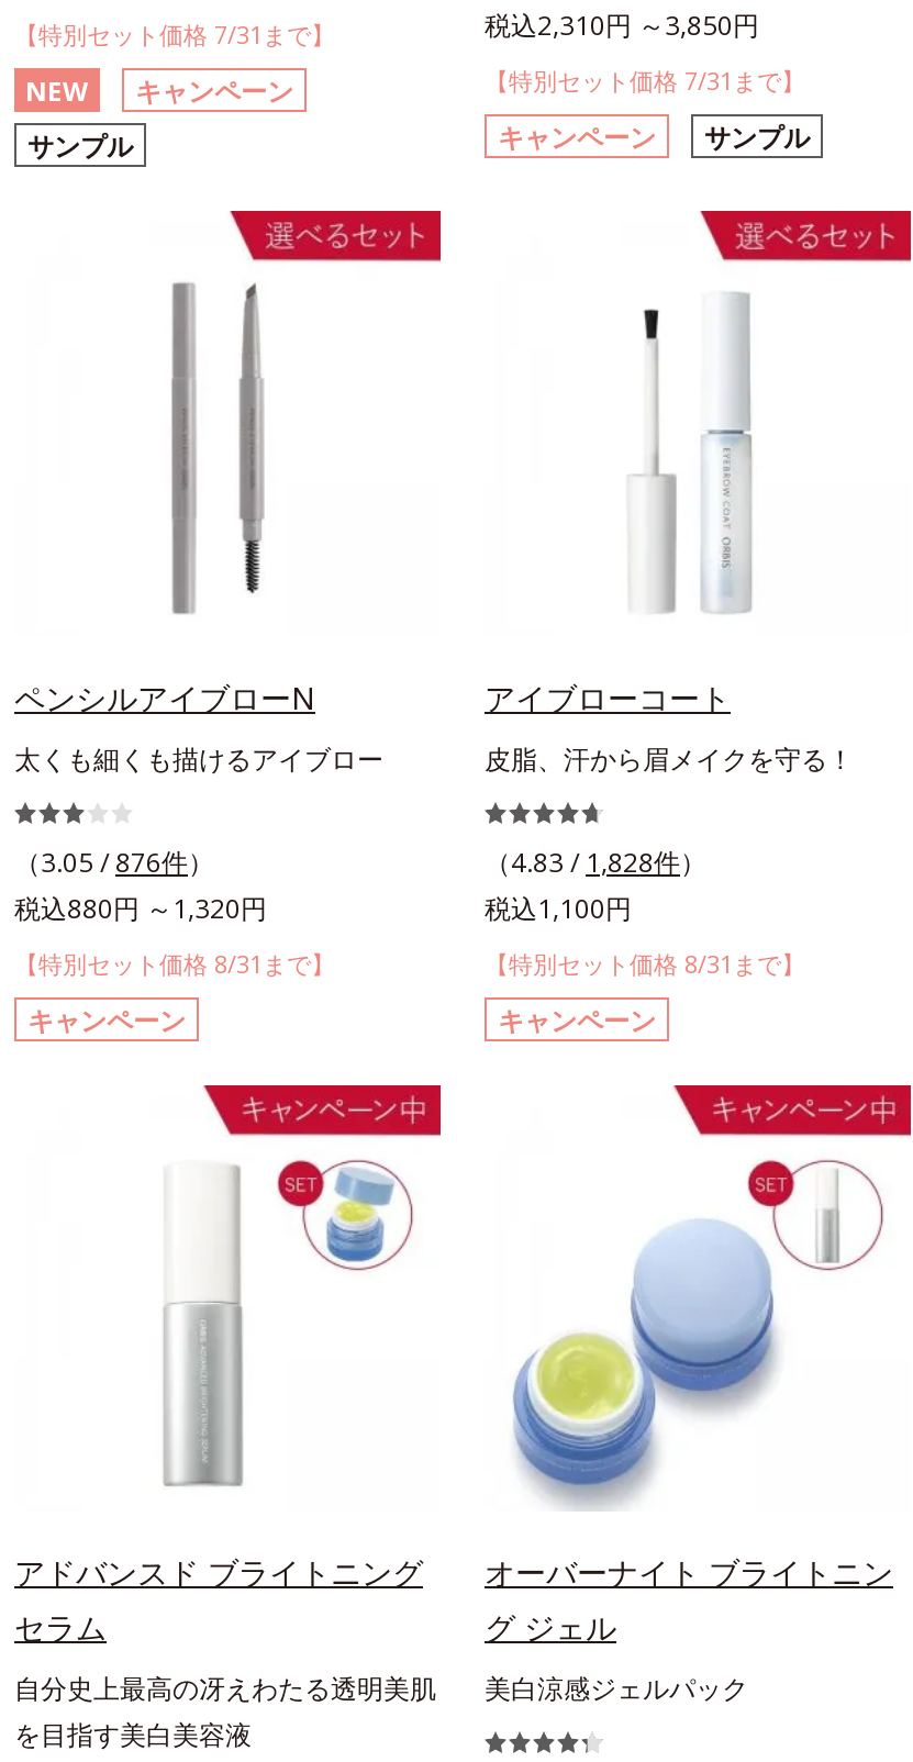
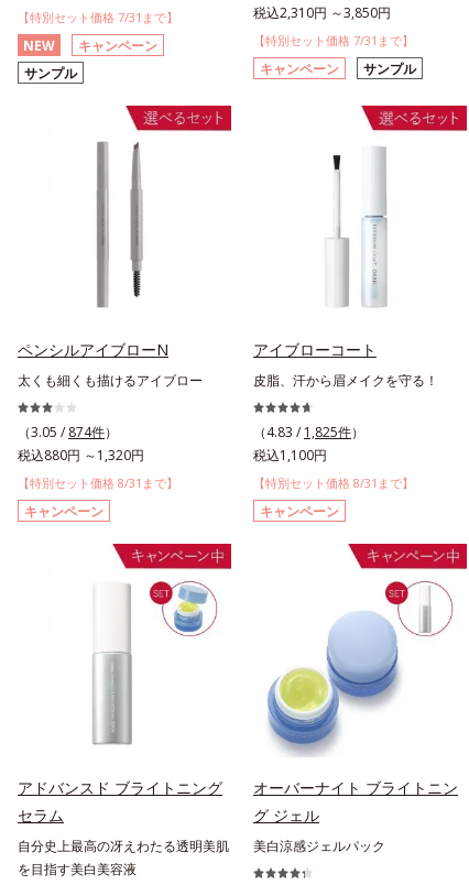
- （3.05 / 876件）
+ （3.05 / 874件）

- （4.83 / 1,828件）
+ （4.83 / 1,825件）
